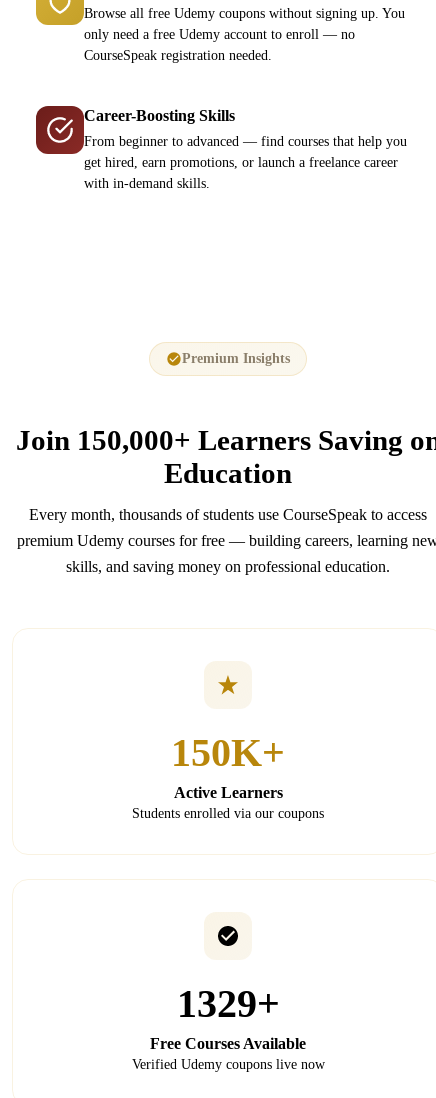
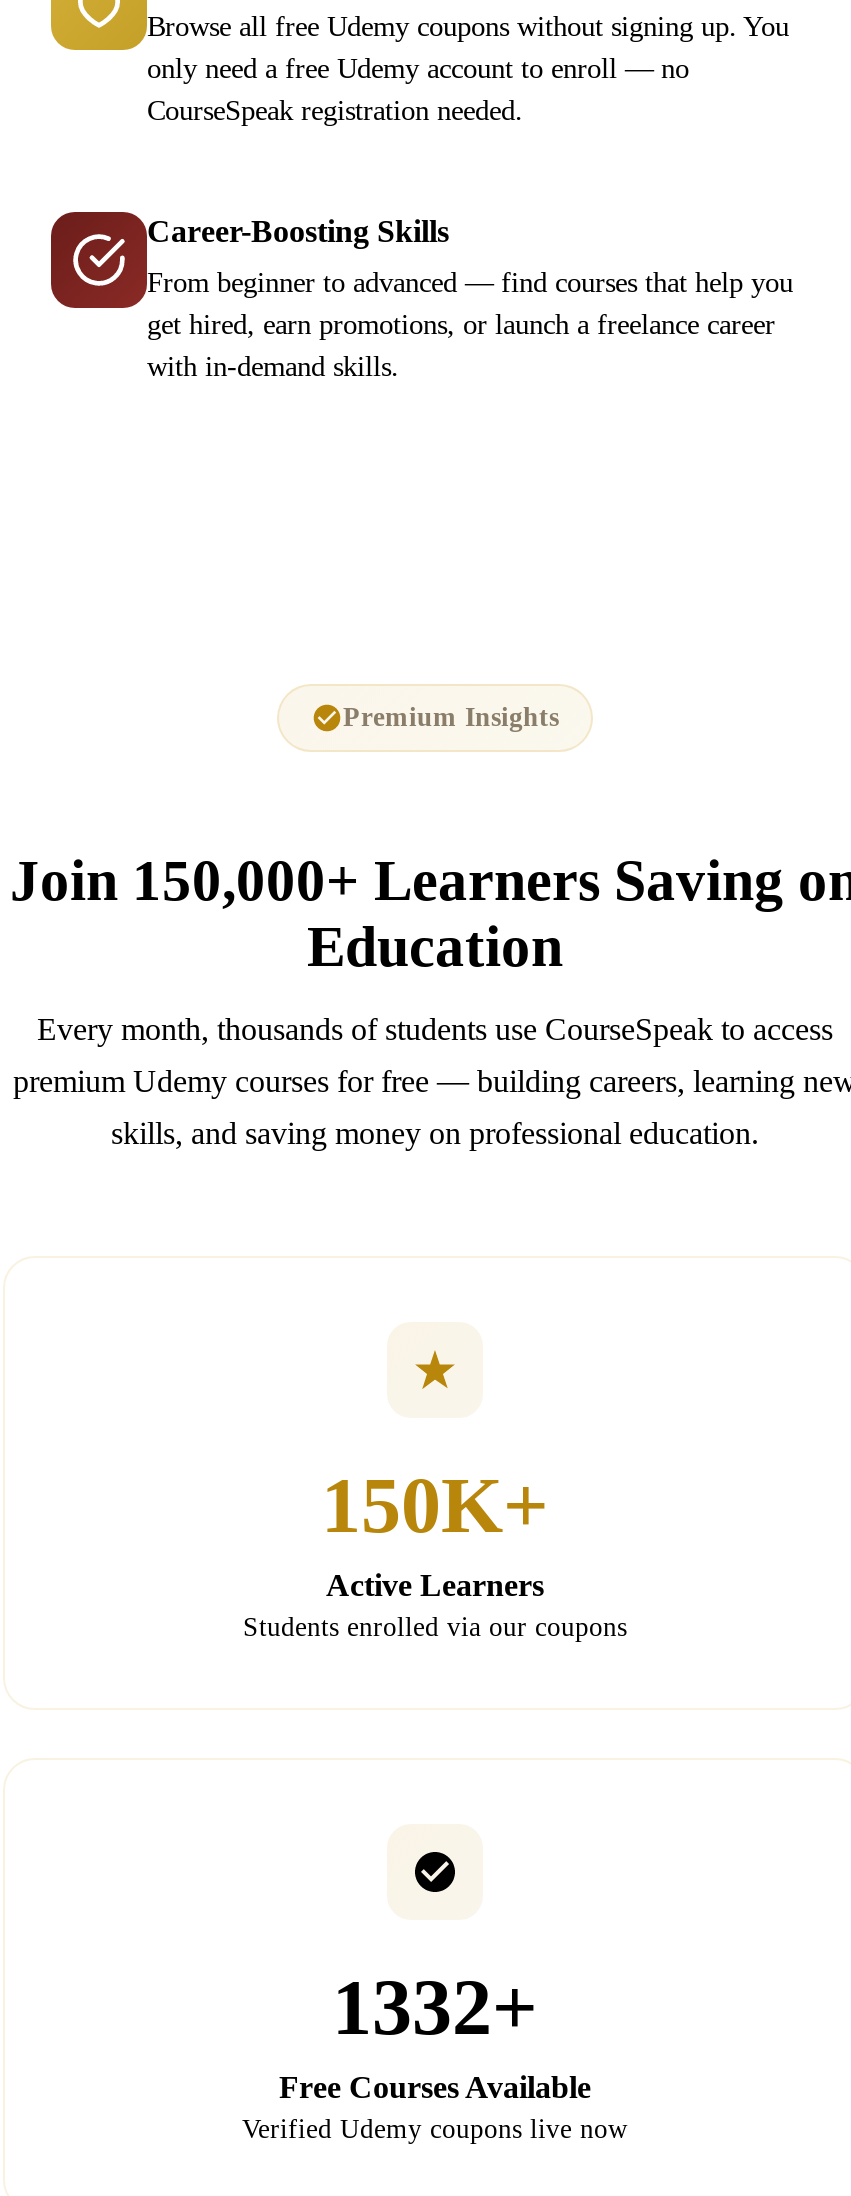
- 1329+
+ 1332+
